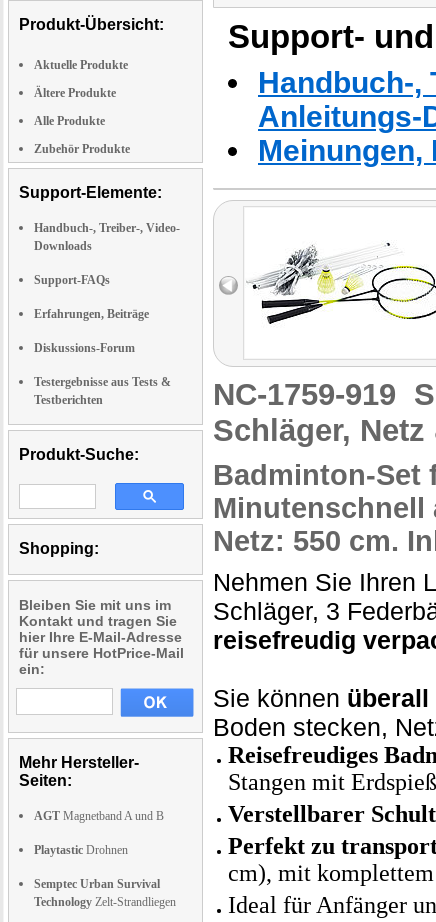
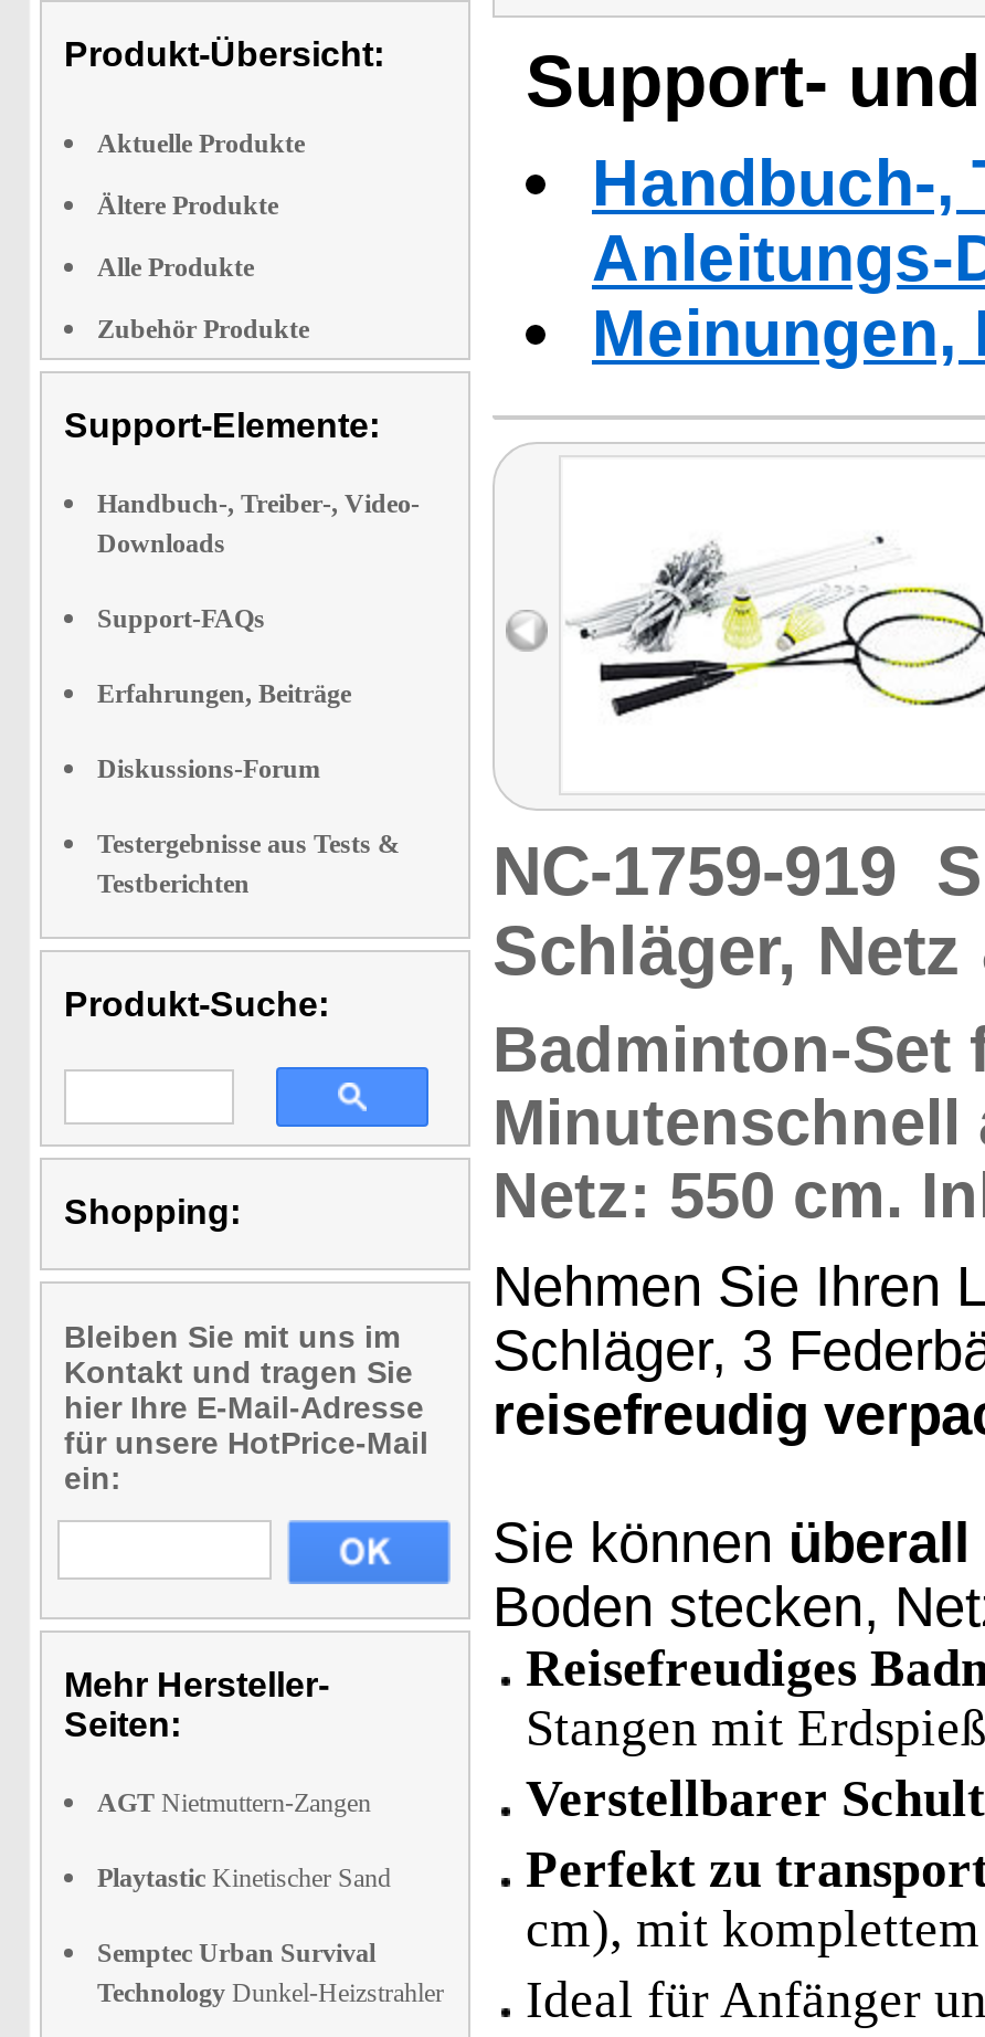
- AGT Magnetband A und B
+ AGT Nietmuttern-Zangen

- Playtastic Drohnen
+ Playtastic Kinetischer Sand

- Technology Zelt-Strandliegen
+ Technology Dunkel-Heizstrahler
